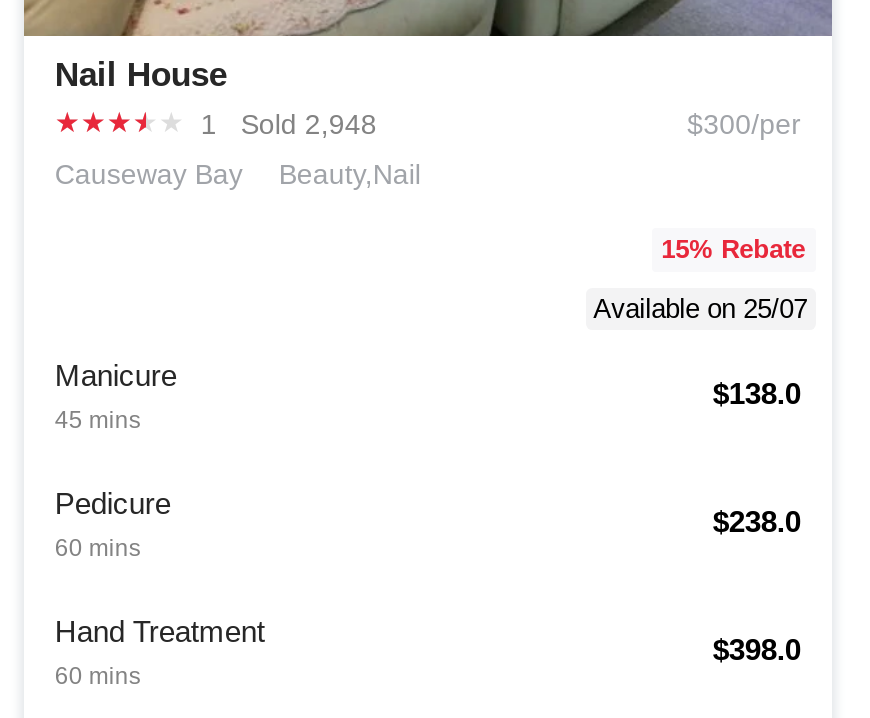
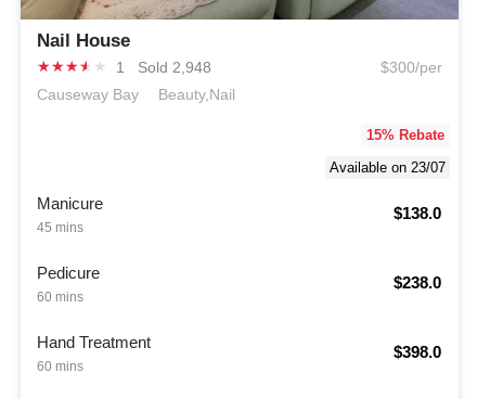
- Available on 25/07
+ Available on 23/07
